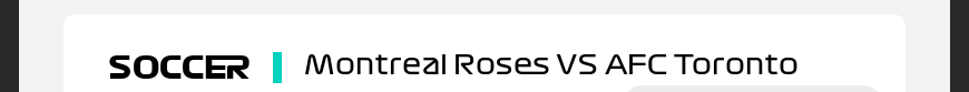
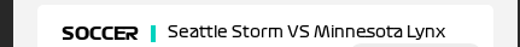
- Montreal Roses VS AFC Toronto
+ Seattle Storm VS Minnesota Lynx
